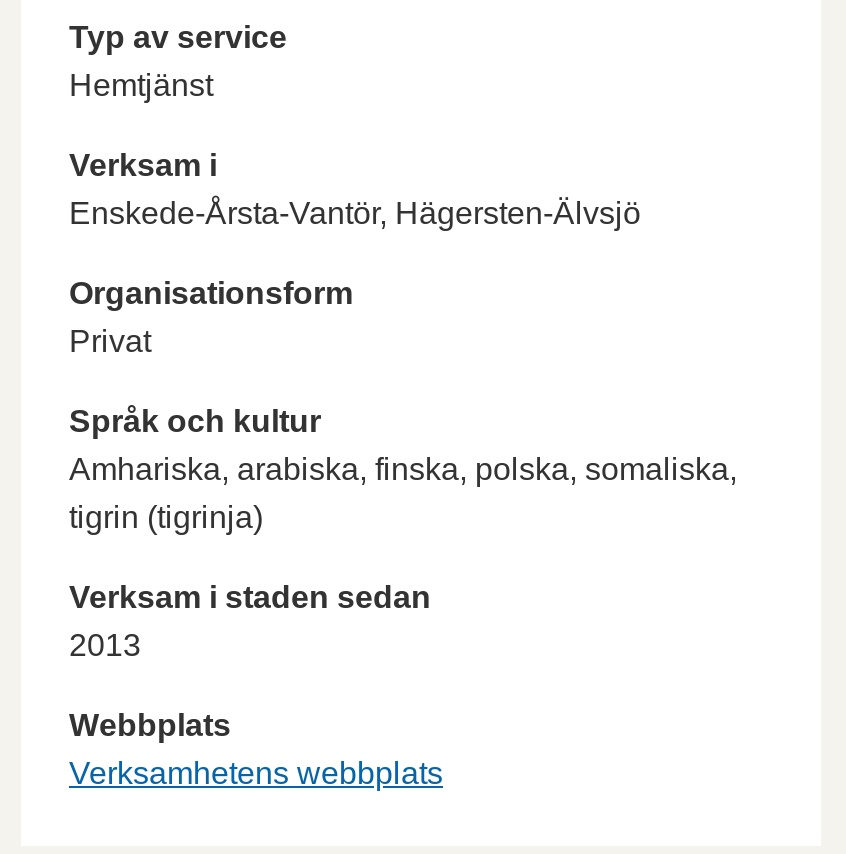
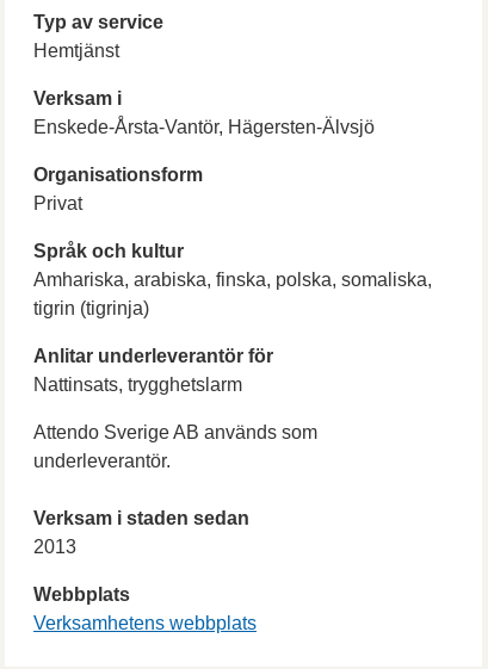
+ Anlitar underleverantör för
+ Nattinsats, trygghetslarm
+ Attendo Sverige AB används som
+ underleverantör.
